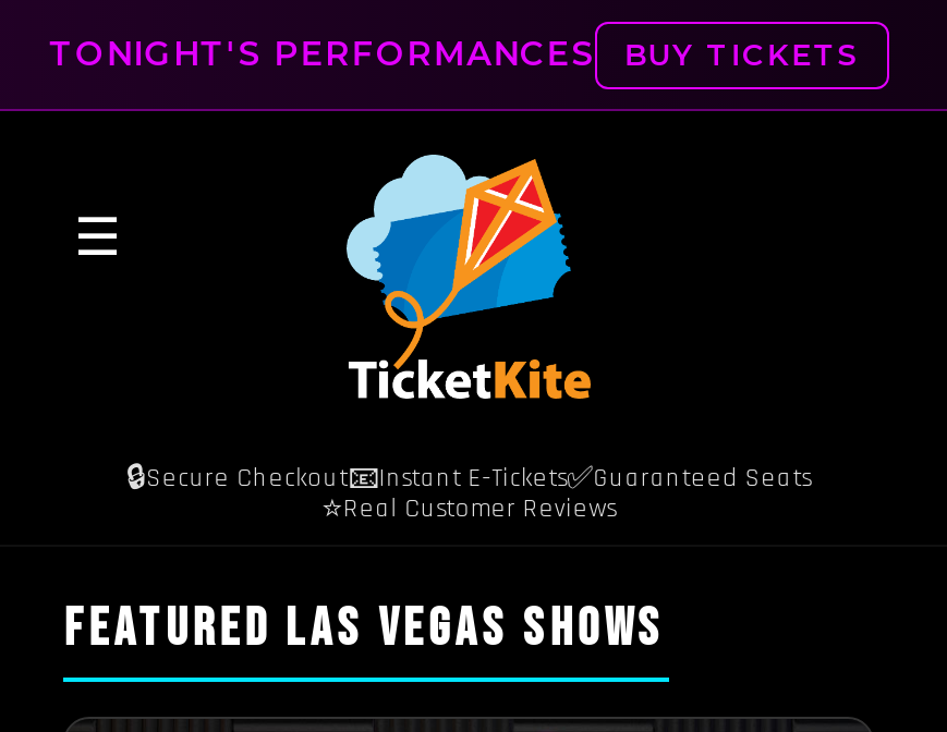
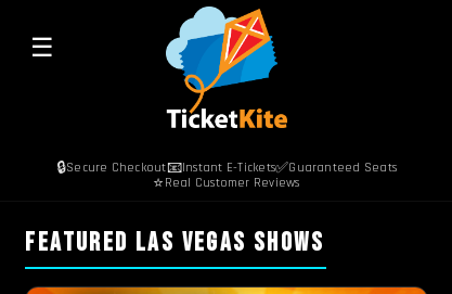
- TONIGHT'S PERFORMANCES
- BUY TICKETS
